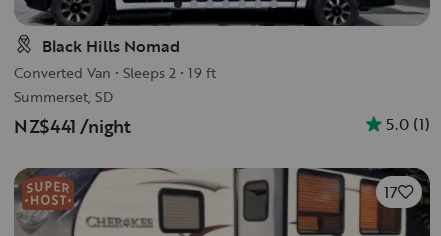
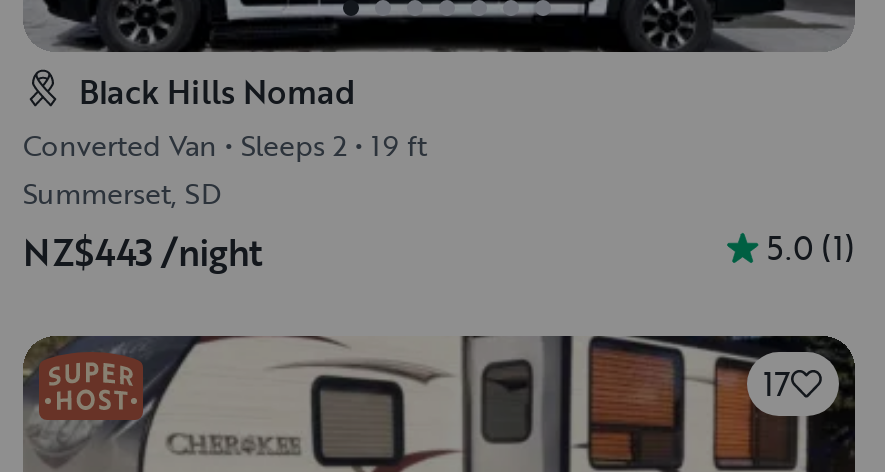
- NZ$441 /night
+ NZ$443 /night
